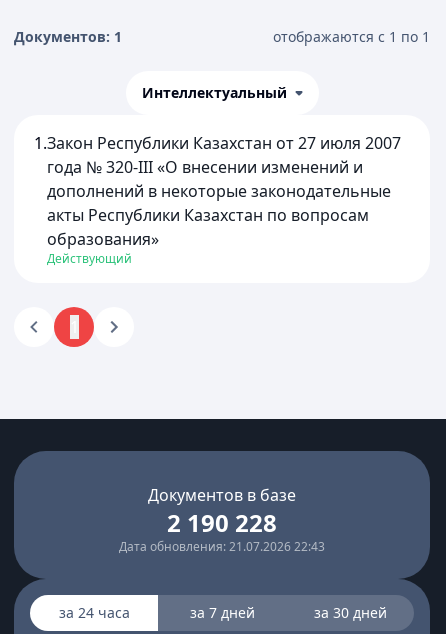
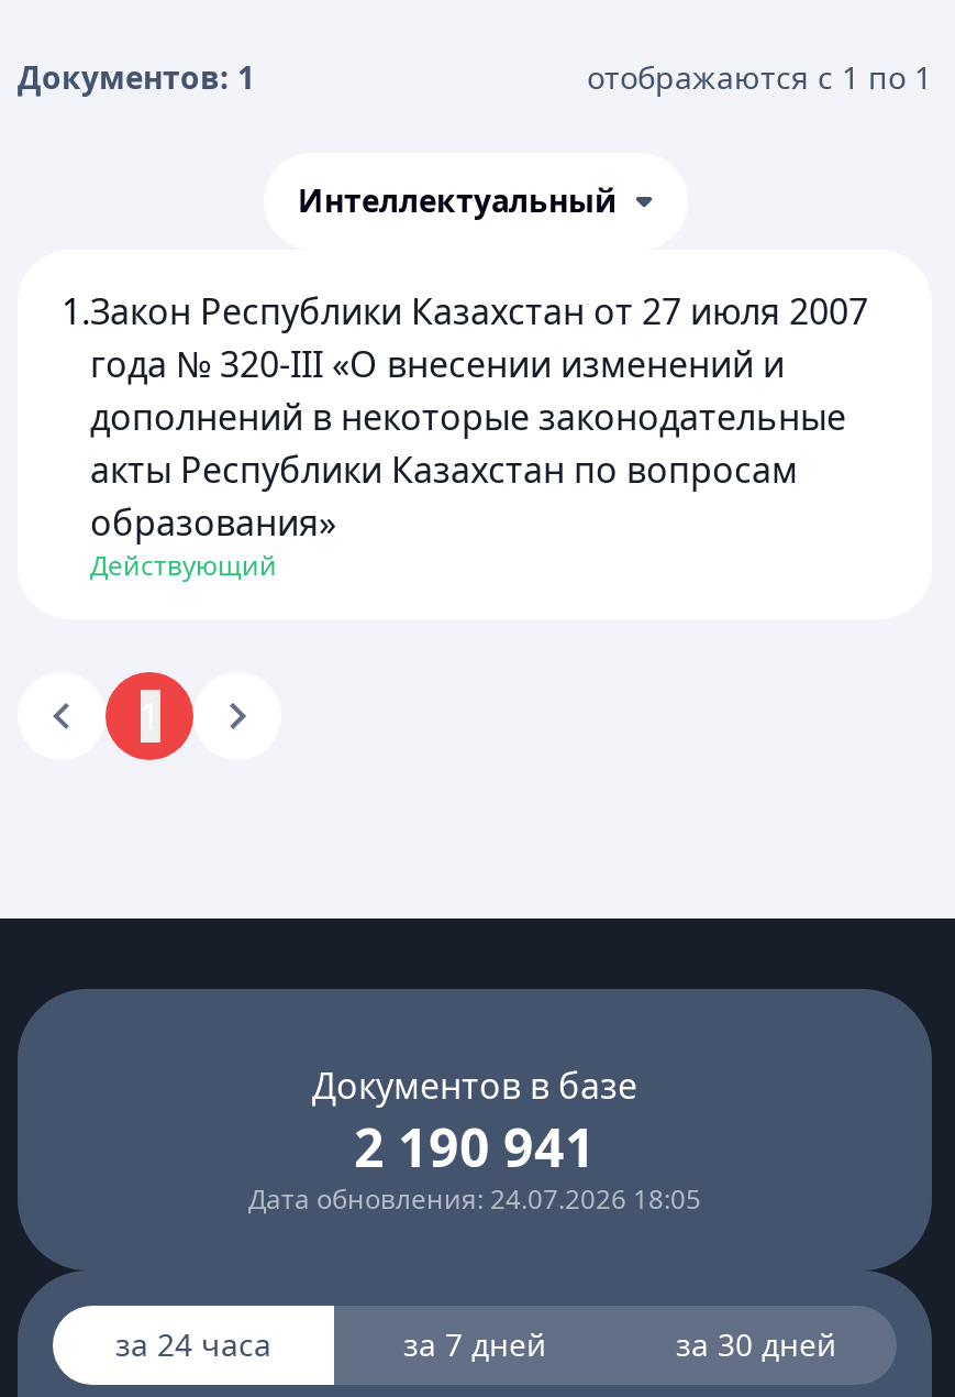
- 2 190 228
+ 2 190 941

- Дата обновления: 21.07.2026 22:43
+ Дата обновления: 24.07.2026 18:05
